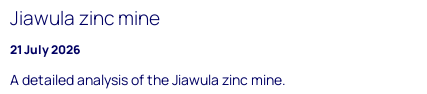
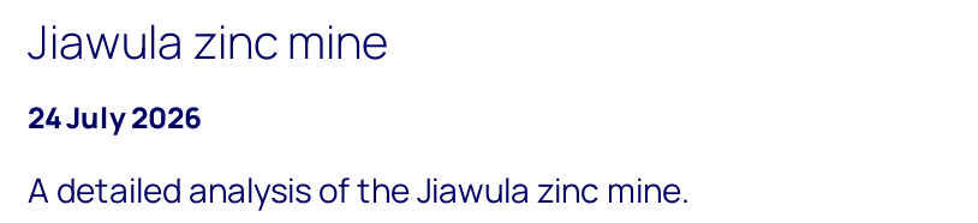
- 21 July 2026
+ 24 July 2026
